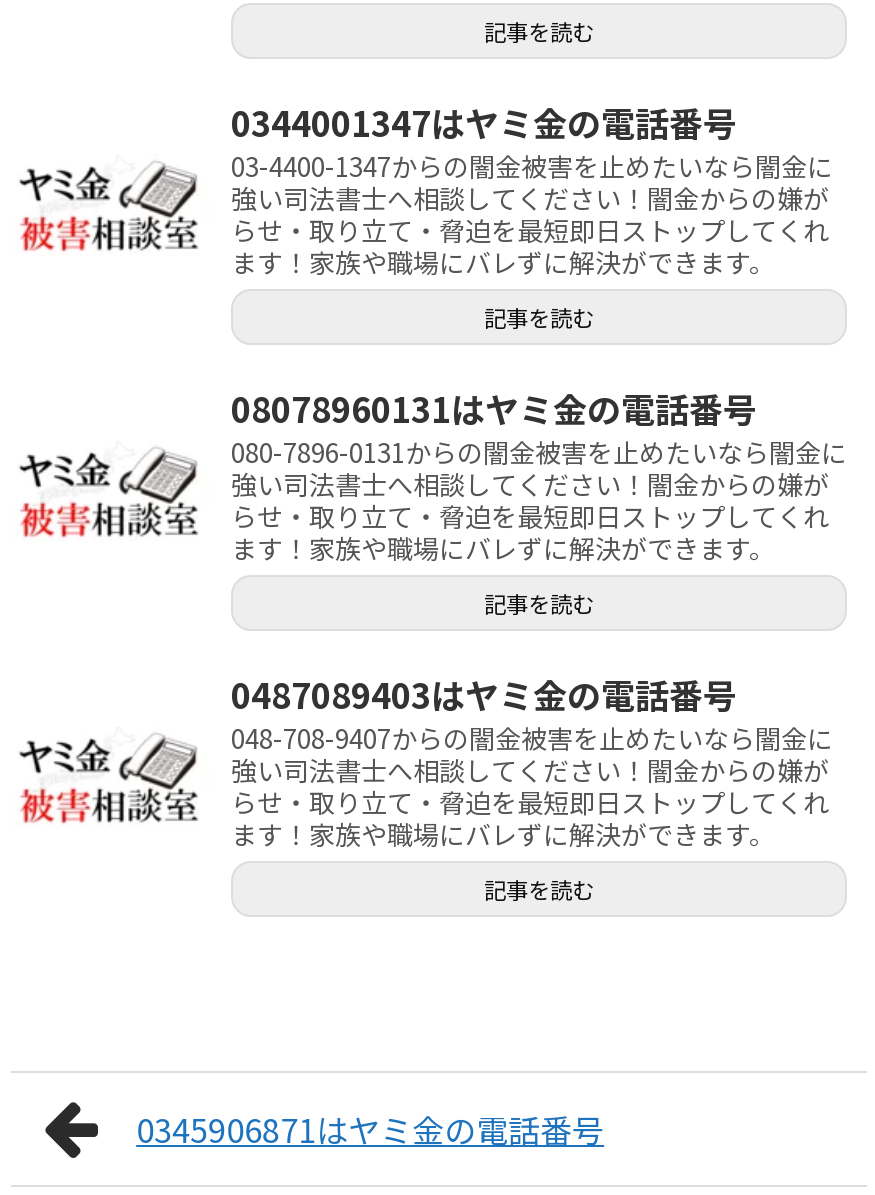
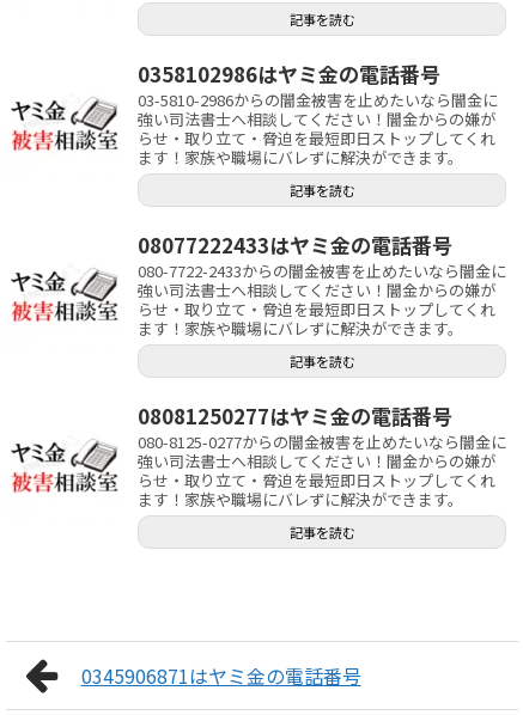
- 0344001347はヤミ金の電話番号
+ 0358102986はヤミ金の電話番号

- 03-4400-1347からの闇金被害を止めたいなら闇金に
+ 03-5810-2986からの闇金被害を止めたいなら闇金に

- 08078960131はヤミ金の電話番号
+ 08077222433はヤミ金の電話番号

- 080-7896-0131からの闇金被害を止めたいなら闇金に
+ 080-7722-2433からの闇金被害を止めたいなら闇金に

- 0487089403はヤミ金の電話番号
+ 08081250277はヤミ金の電話番号

- 048-708-9407からの闇金被害を止めたいなら闇金に
+ 080-8125-0277からの闇金被害を止めたいなら闇金に
